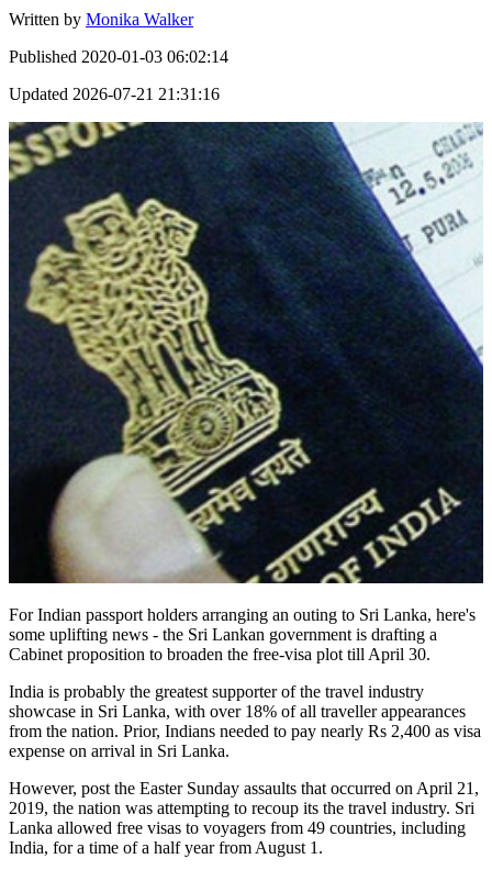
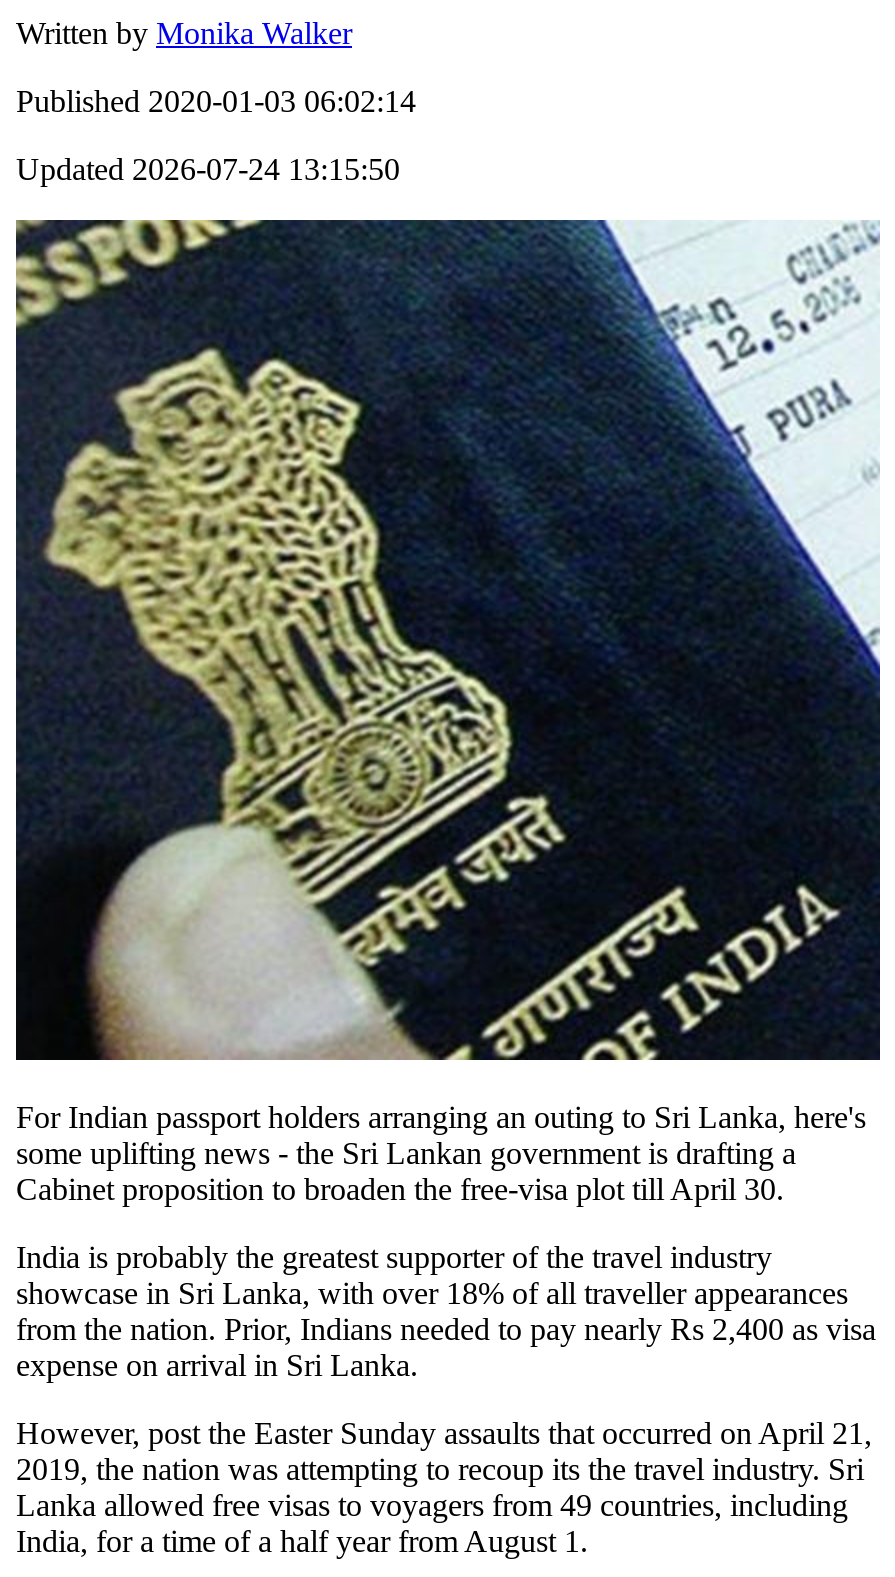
- Updated 2026-07-21 21:31:16
+ Updated 2026-07-24 13:15:50
